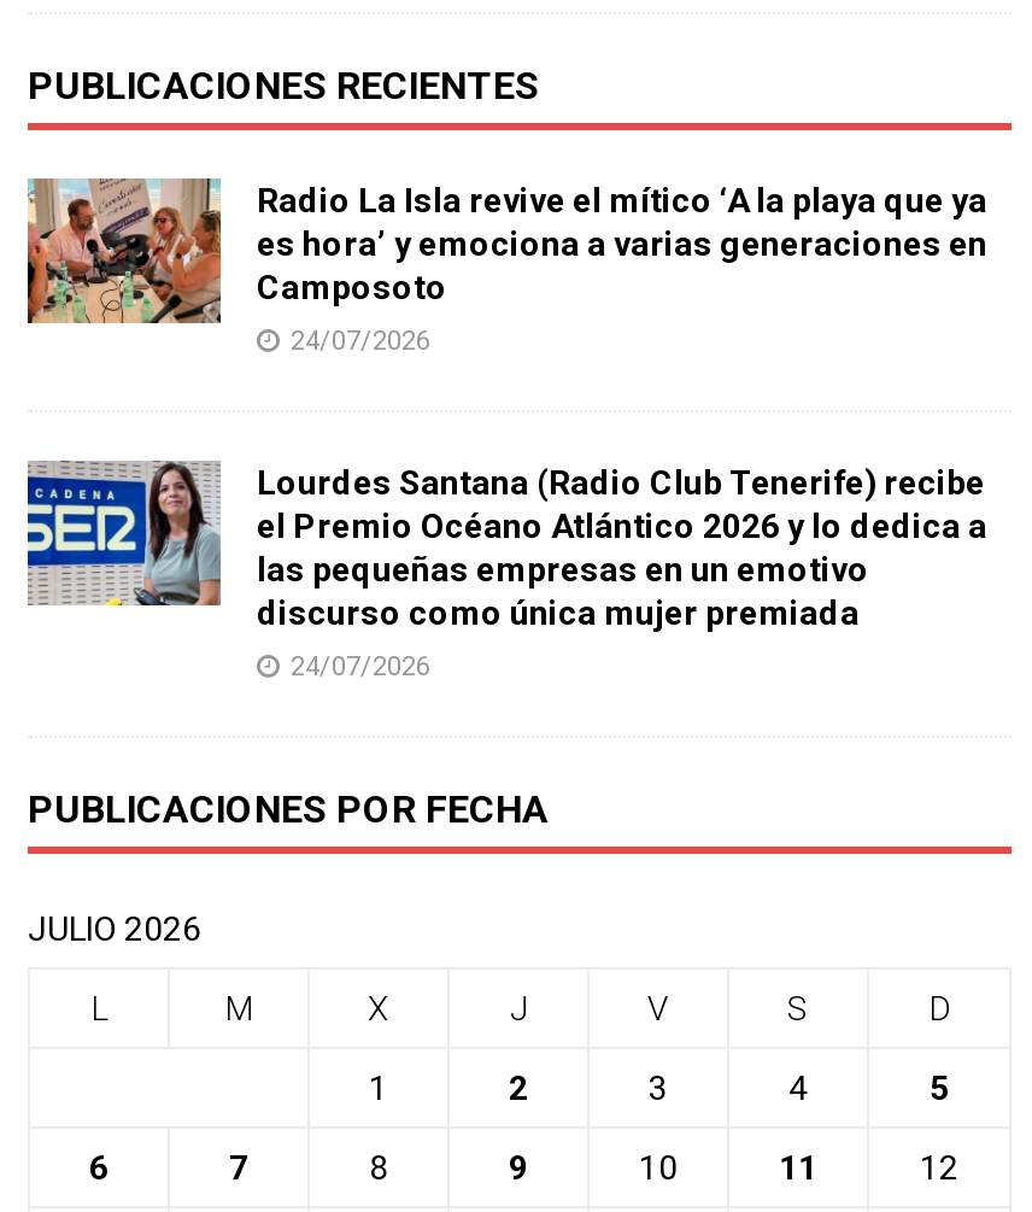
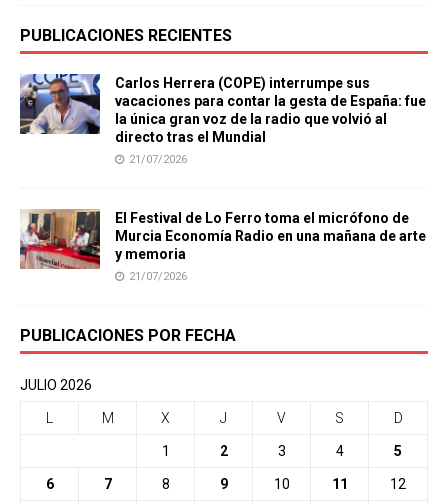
- [image]
- Radio La Isla revive el mítico ‘A la playa que ya
- es hora’ y emociona a varias generaciones en
- Camposoto
+ [image]
+ Carlos Herrera (COPE) interrumpe sus
+ vacaciones para contar la gesta de España: fue
+ la única gran voz de la radio que volvió al
+ directo tras el Mundial

- 24/07/2026
+ 21/07/2026

- [image]
- Lourdes Santana (Radio Club Tenerife) recibe
- el Premio Océano Atlántico 2026 y lo dedica a
- las pequeñas empresas en un emotivo
- discurso como única mujer premiada
+ [image]
+ El Festival de Lo Ferro toma el micrófono de
+ Murcia Economía Radio en una mañana de arte
+ y memoria

- 24/07/2026
+ 21/07/2026
